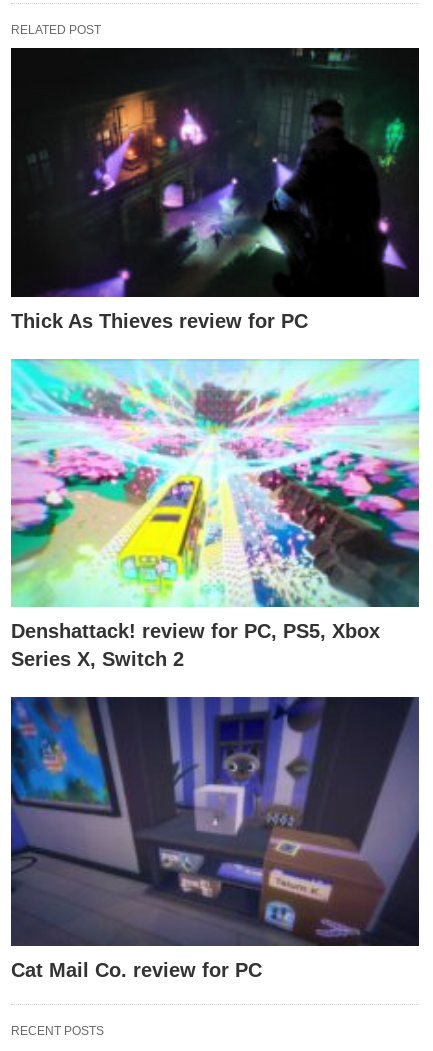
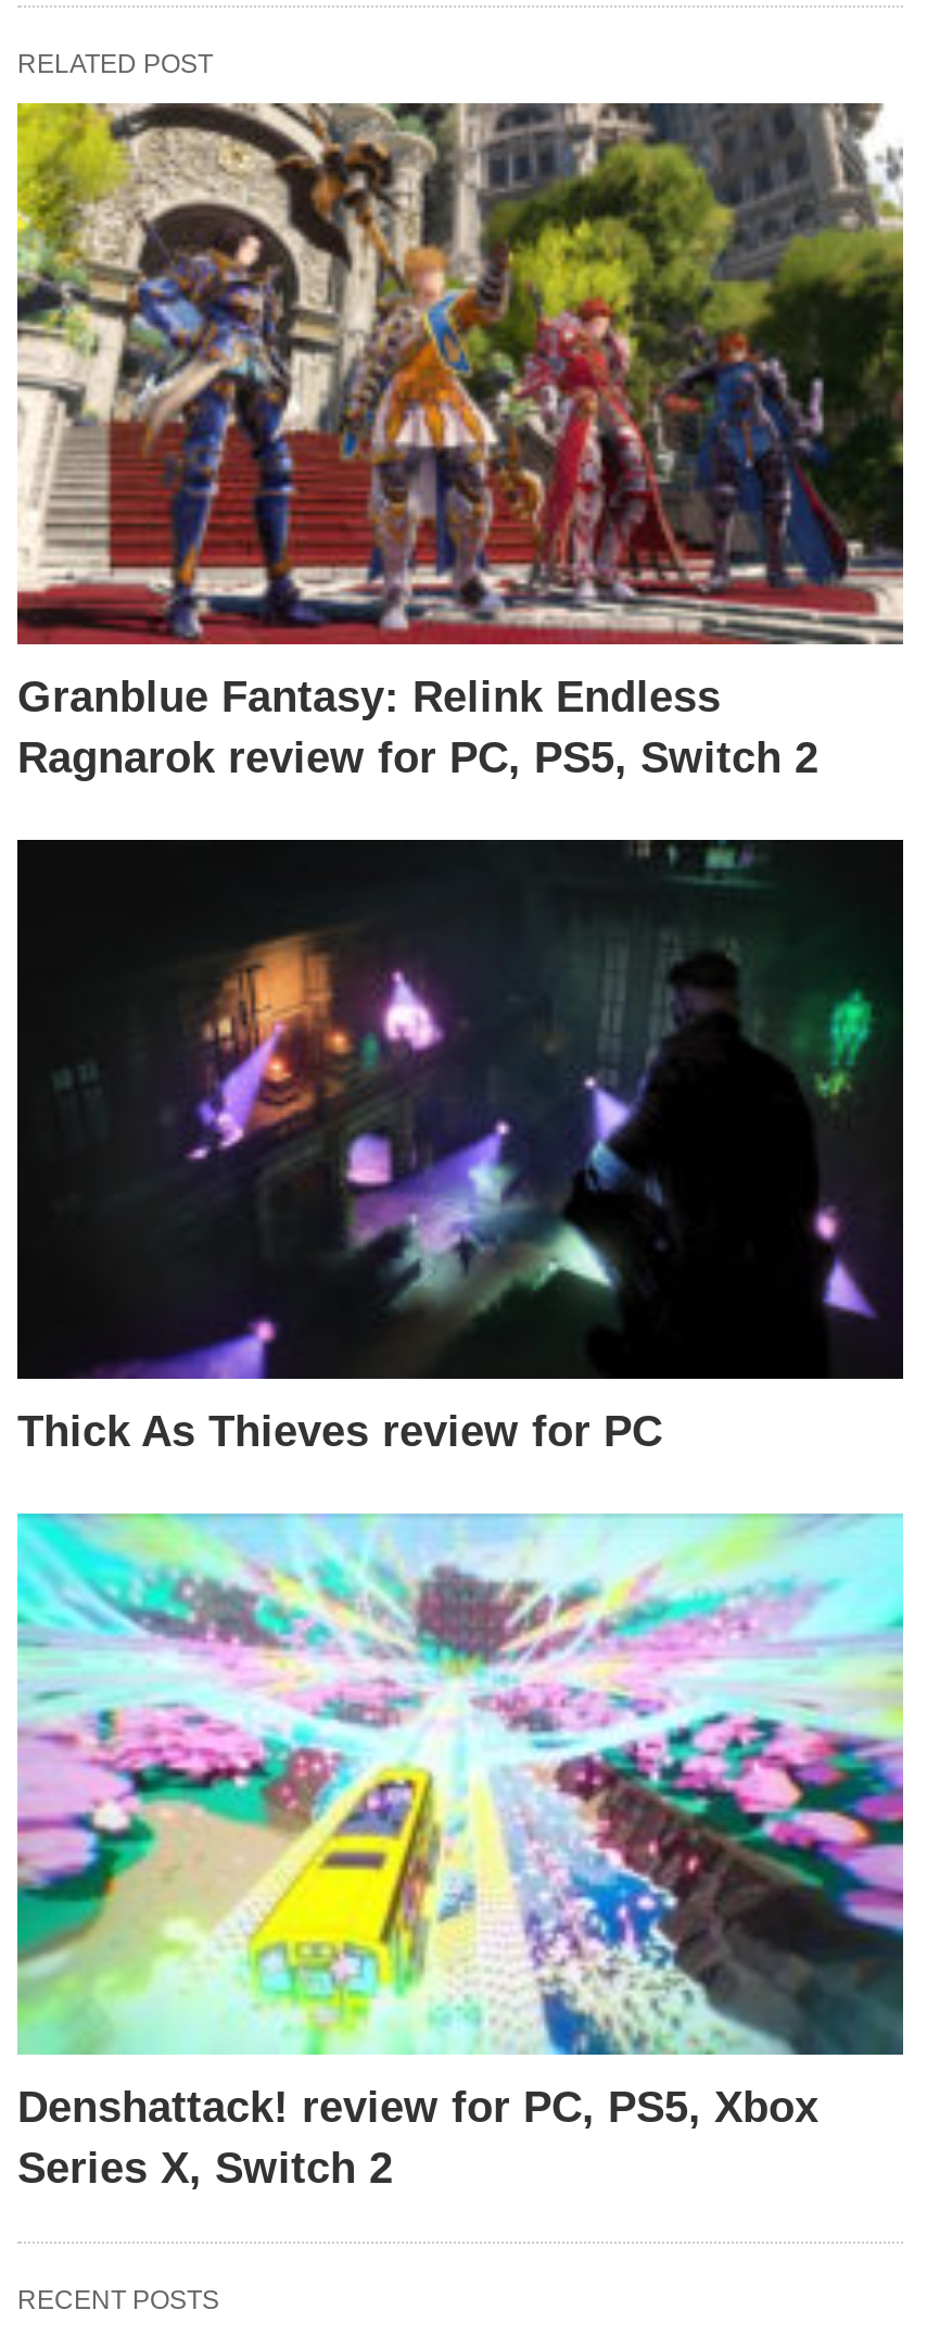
+ [image]
+ Granblue Fantasy: Relink Endless
+ Ragnarok review for PC, PS5, Switch 2

moved down: [image] | Thick As Thieves review for PC | Denshattack! review for PC, PS5, Xbox | Series X, Switch 2

- [image]
- Cat Mail Co. review for PC
